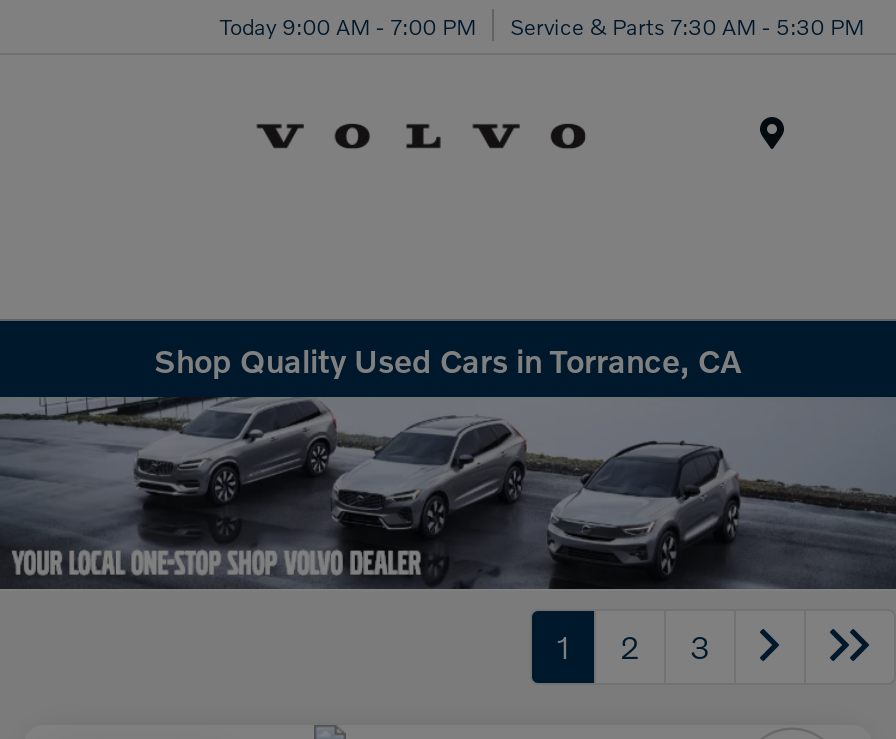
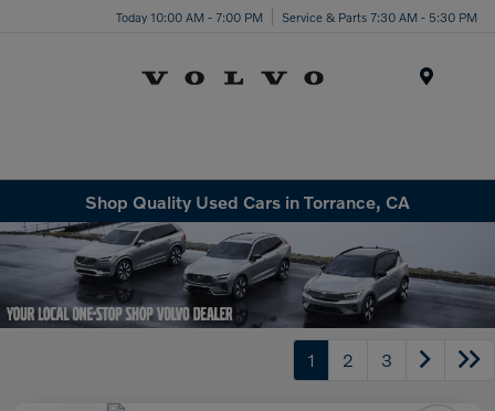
- Today 9:00 AM - 7:00 PM Service & Parts 7:30 AM - 5:30 PM
+ Today 10:00 AM - 7:00 PM Service & Parts 7:30 AM - 5:30 PM
